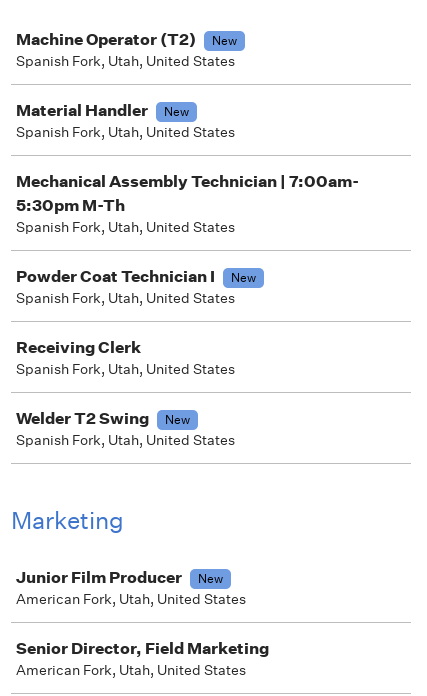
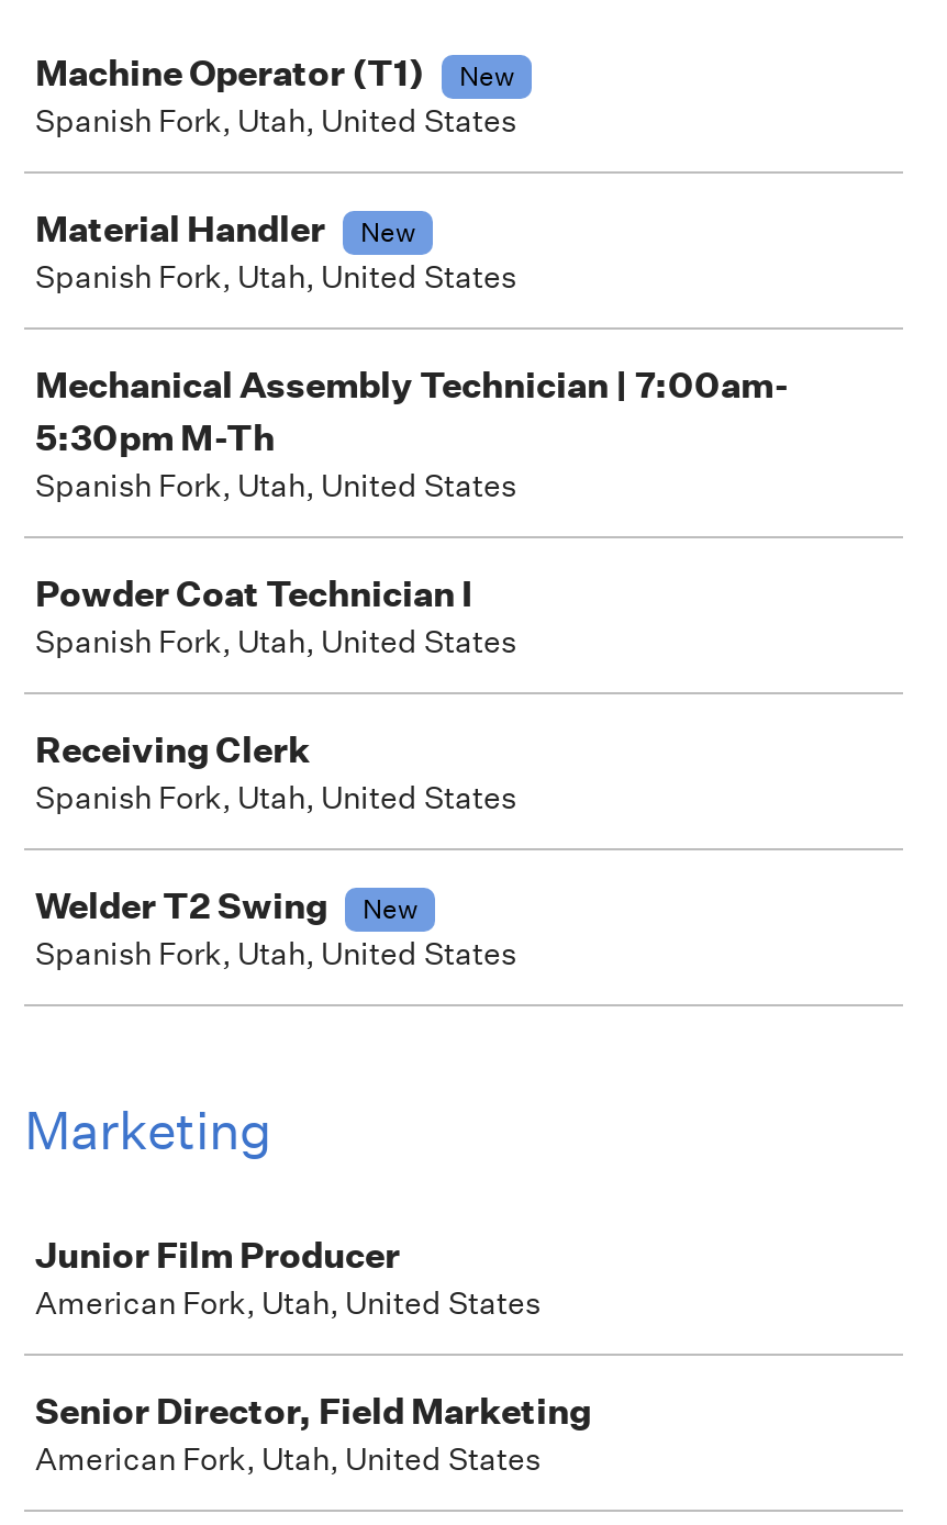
- Machine Operator (T2)
+ Machine Operator (T1)

- New

- New
